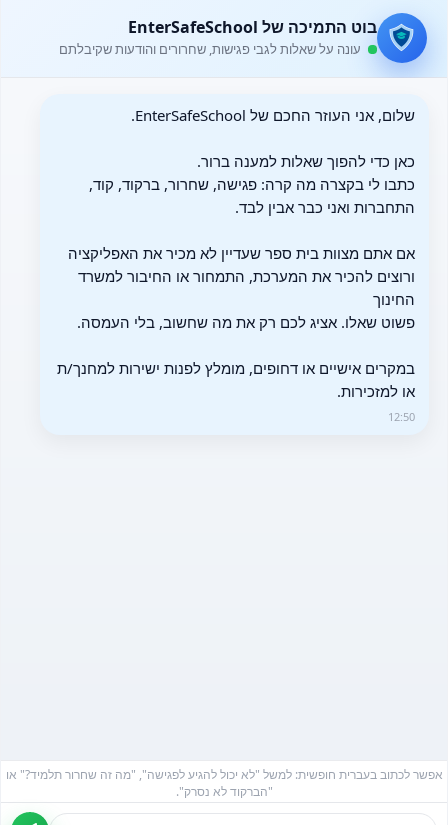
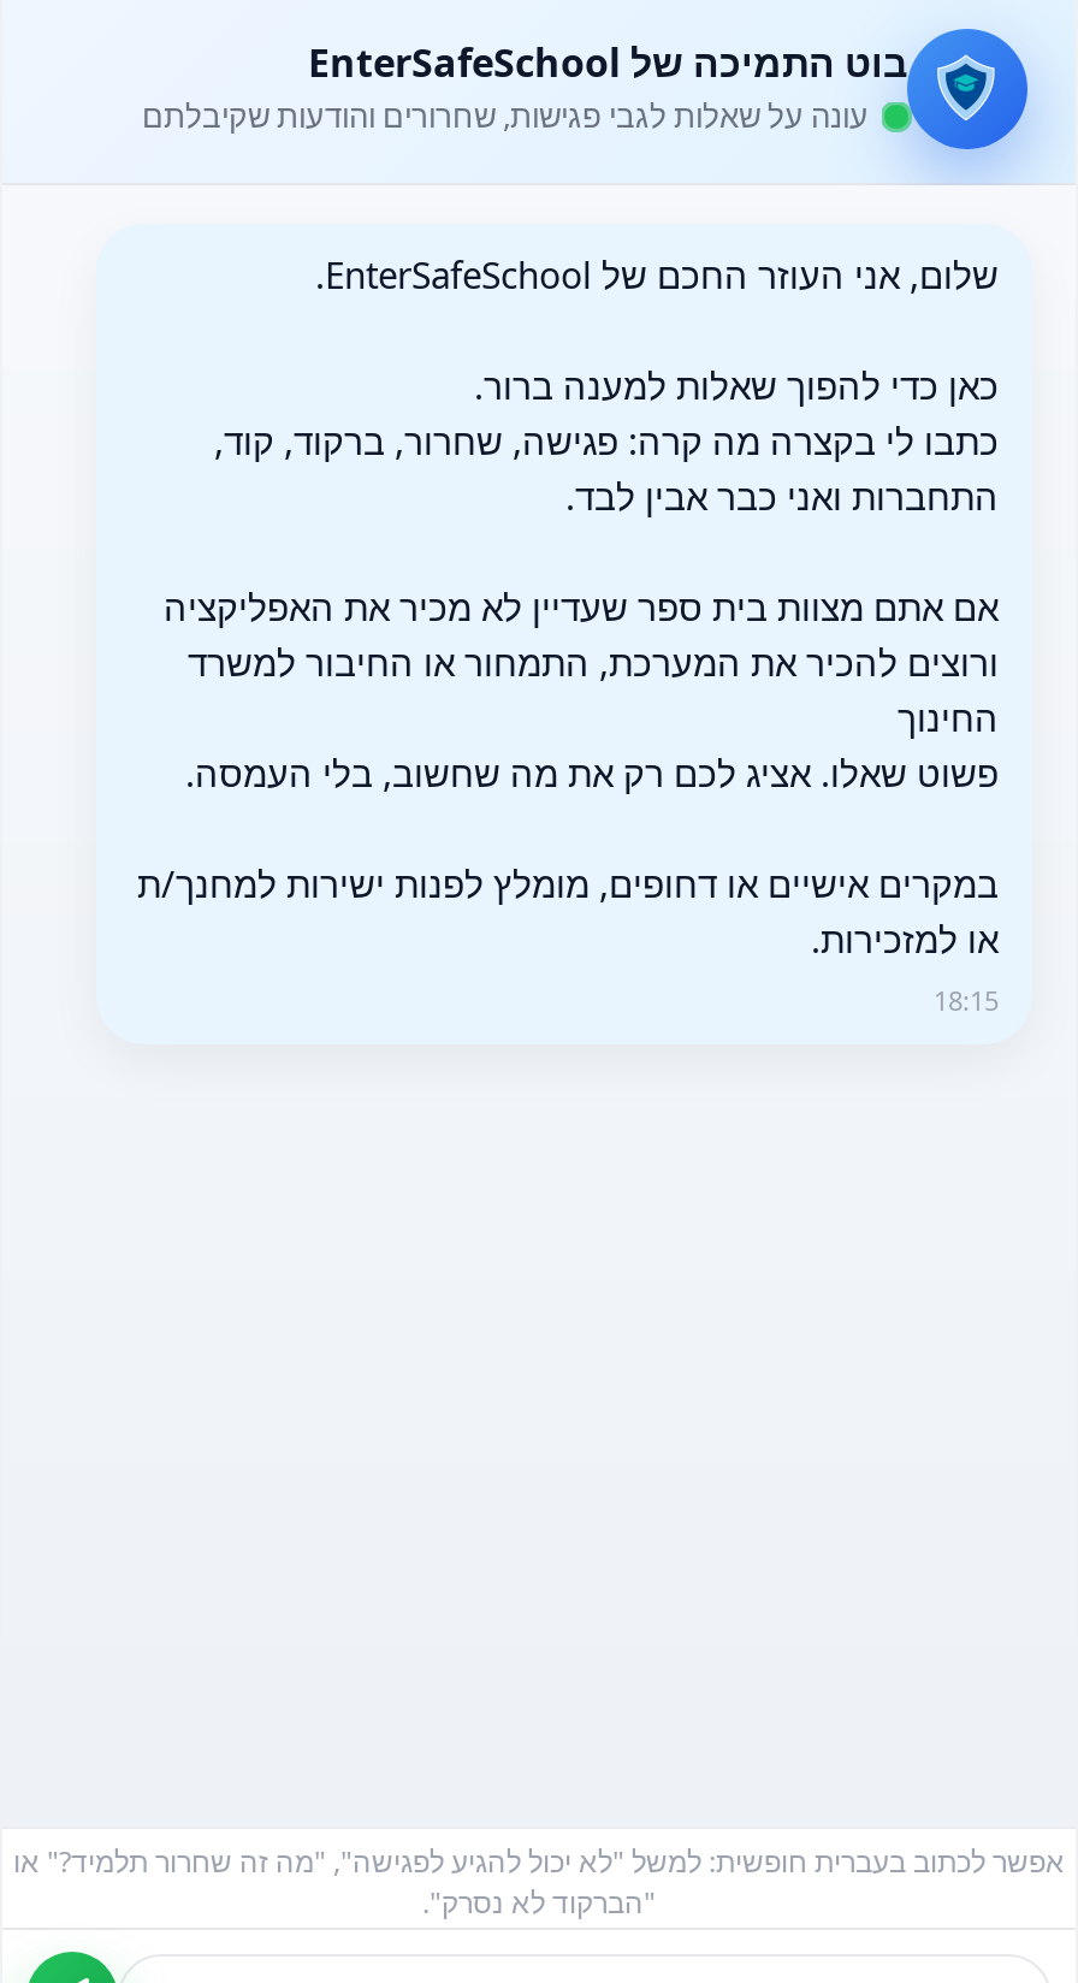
- 12:50
+ 18:15
